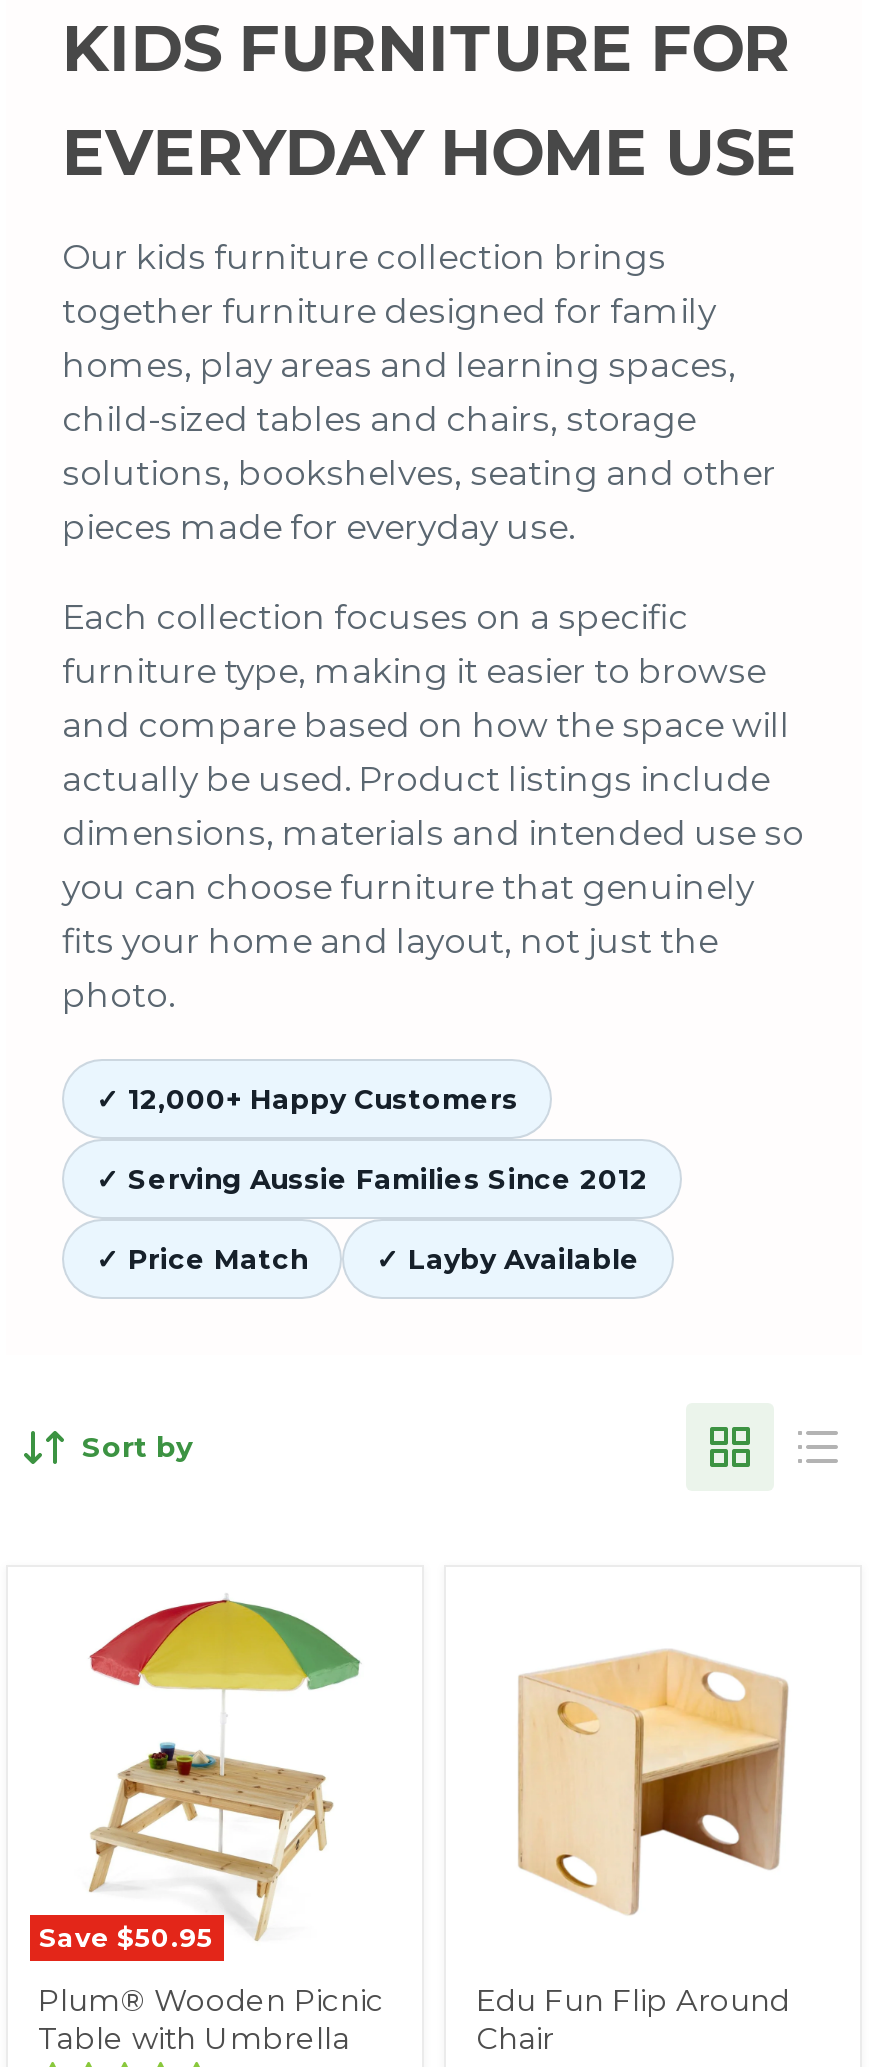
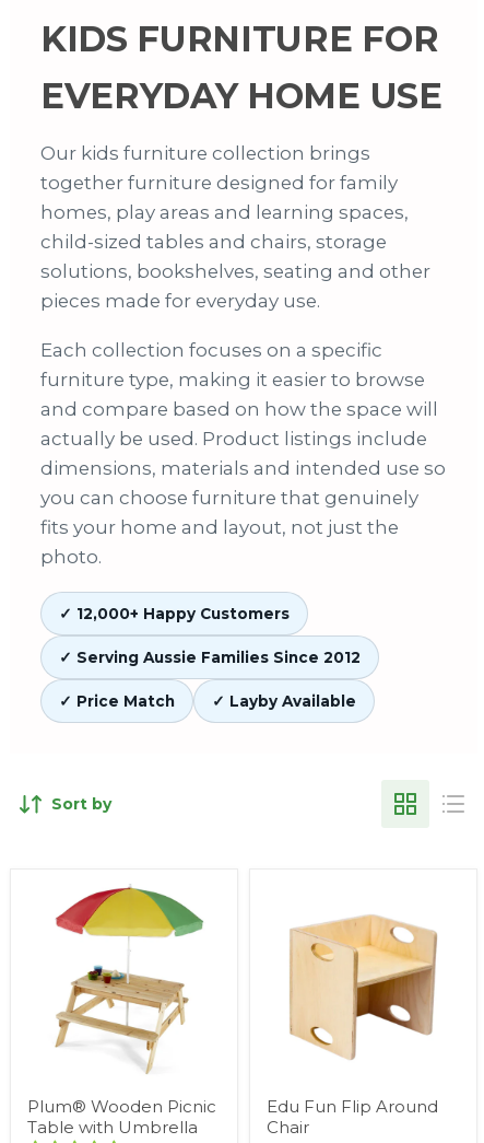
- Save $50.95
